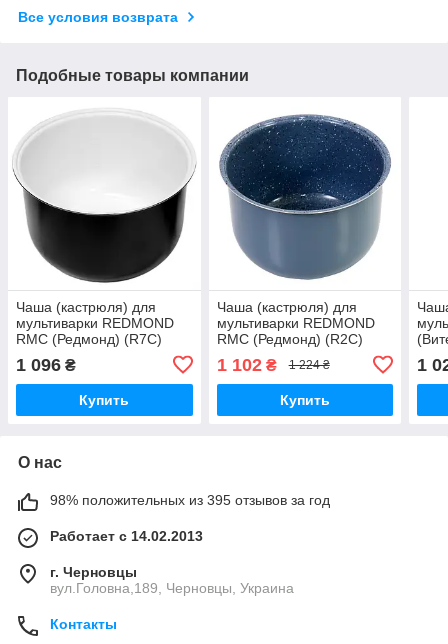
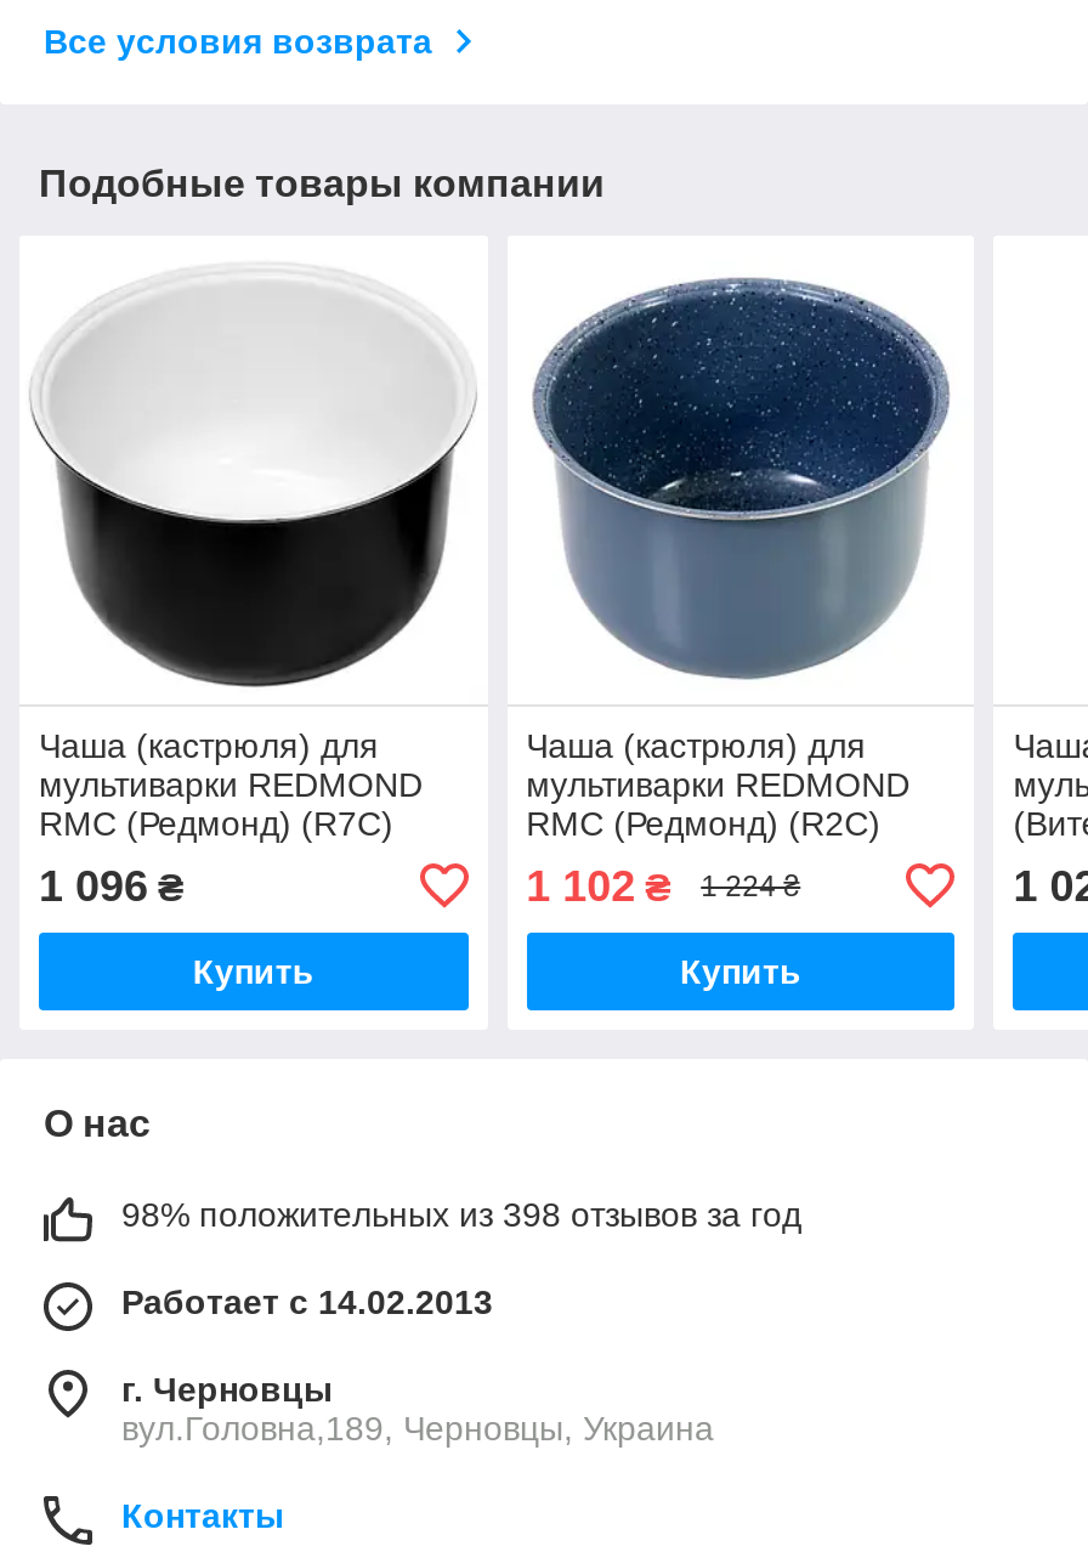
- 98% положительных из 395 отзывов за год
+ 98% положительных из 398 отзывов за год
